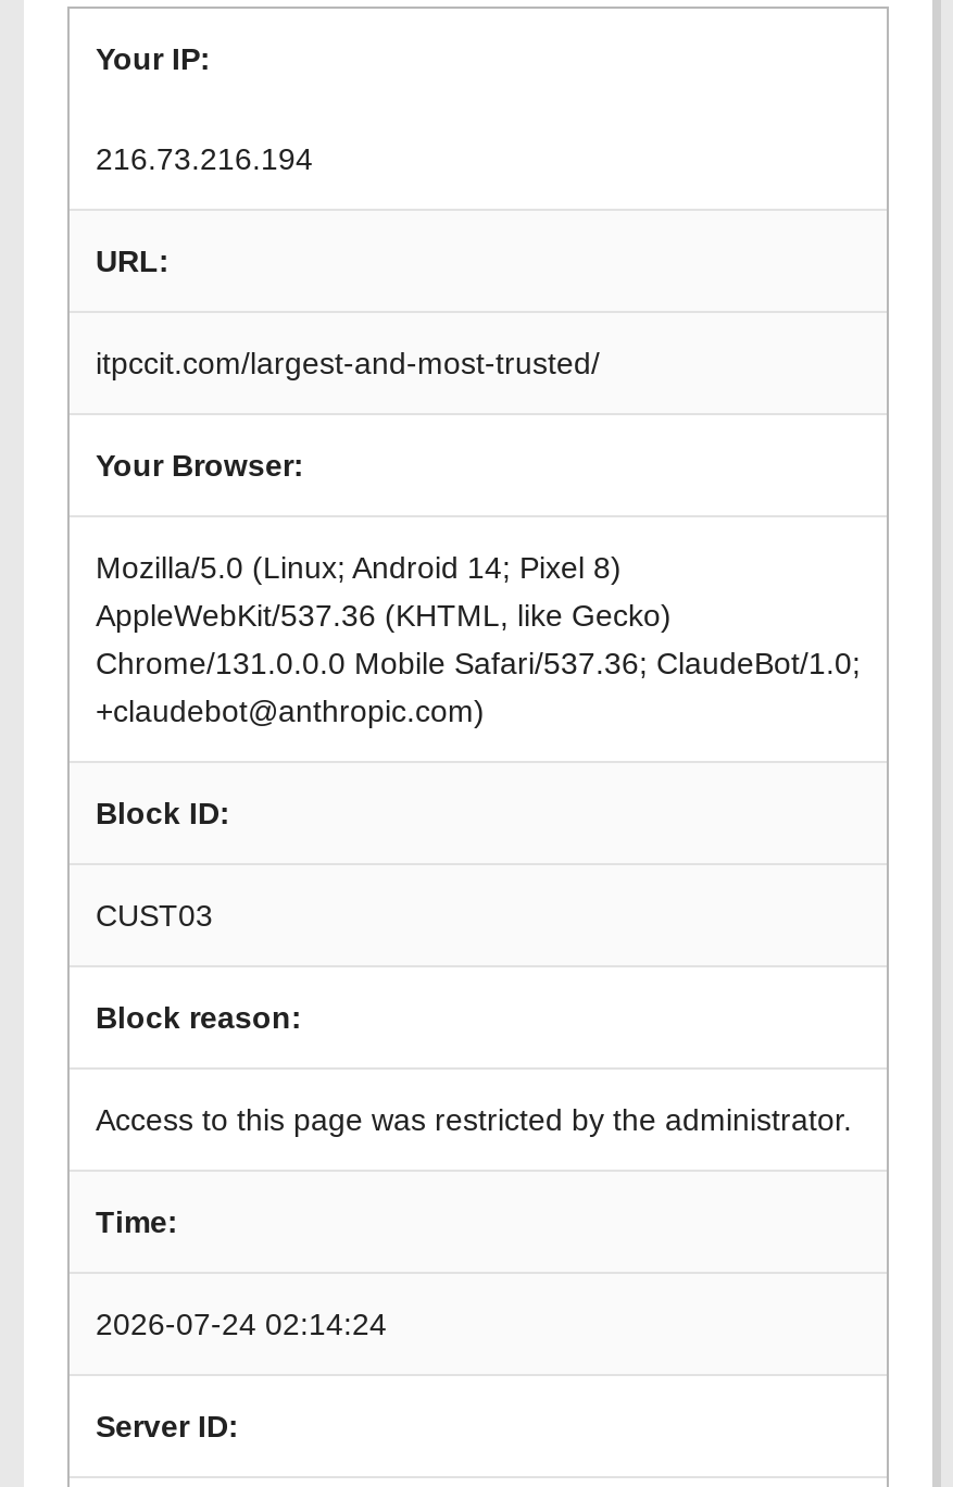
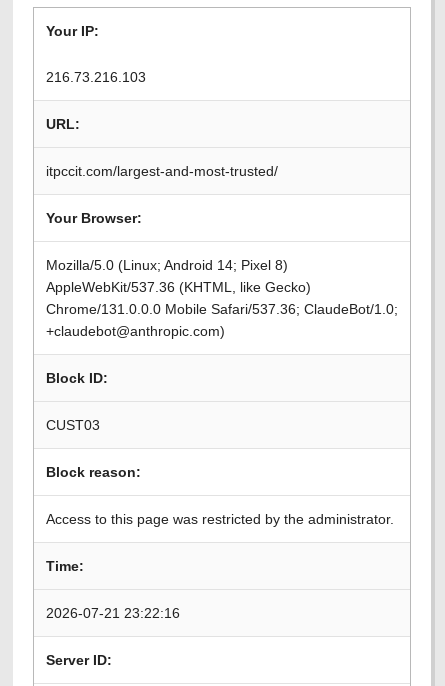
- 216.73.216.194
+ 216.73.216.103

- 2026-07-24 02:14:24
+ 2026-07-21 23:22:16
